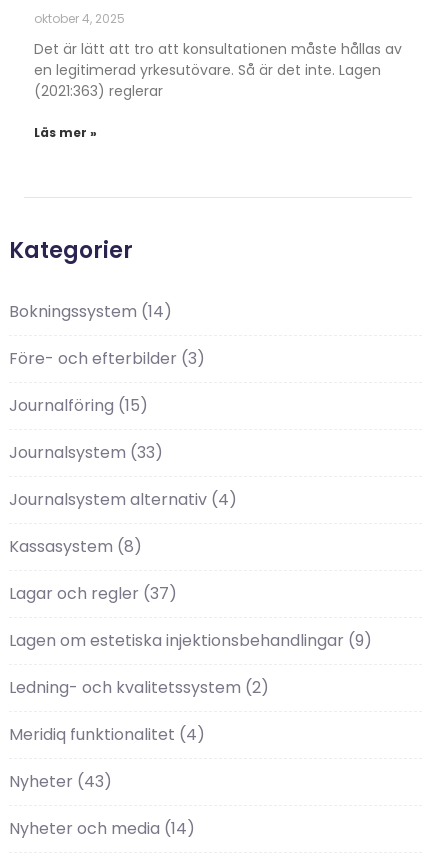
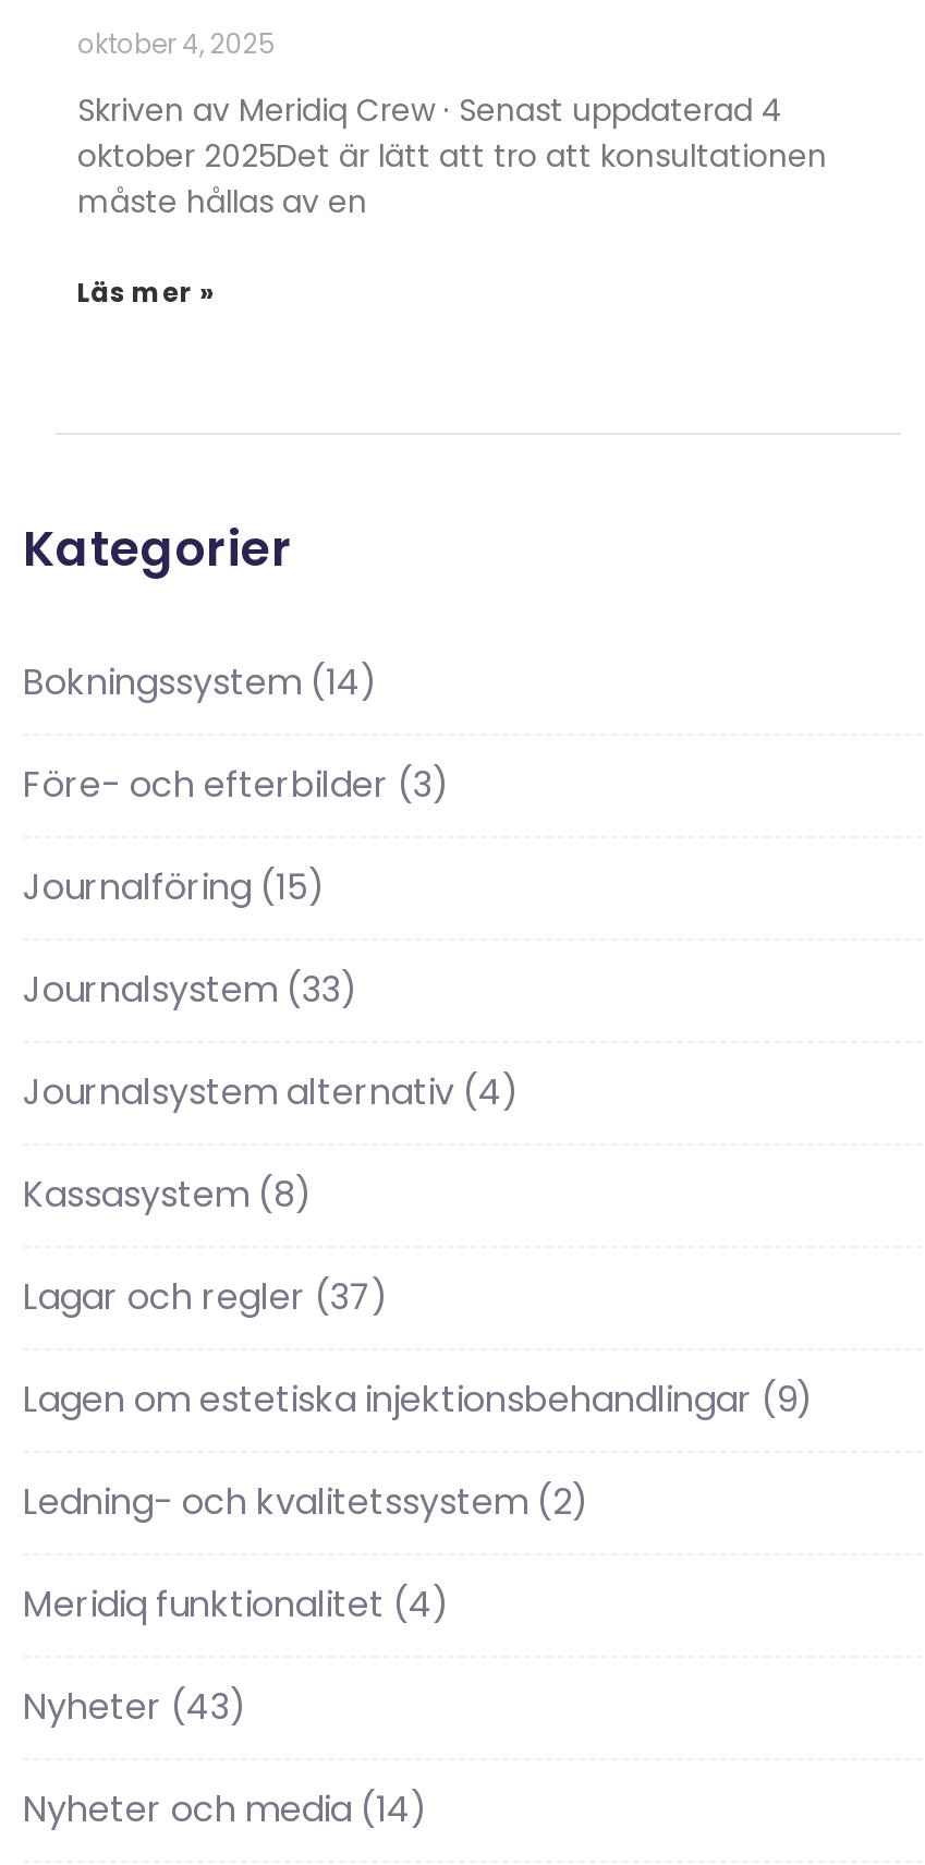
- Det är lätt att tro att konsultationen måste hållas av
- en legitimerad yrkesutövare. Så är det inte. Lagen
- (2021:363) reglerar
+ Skriven av Meridiq Crew · Senast uppdaterad 4
+ oktober 2025Det är lätt att tro att konsultationen
+ måste hållas av en
